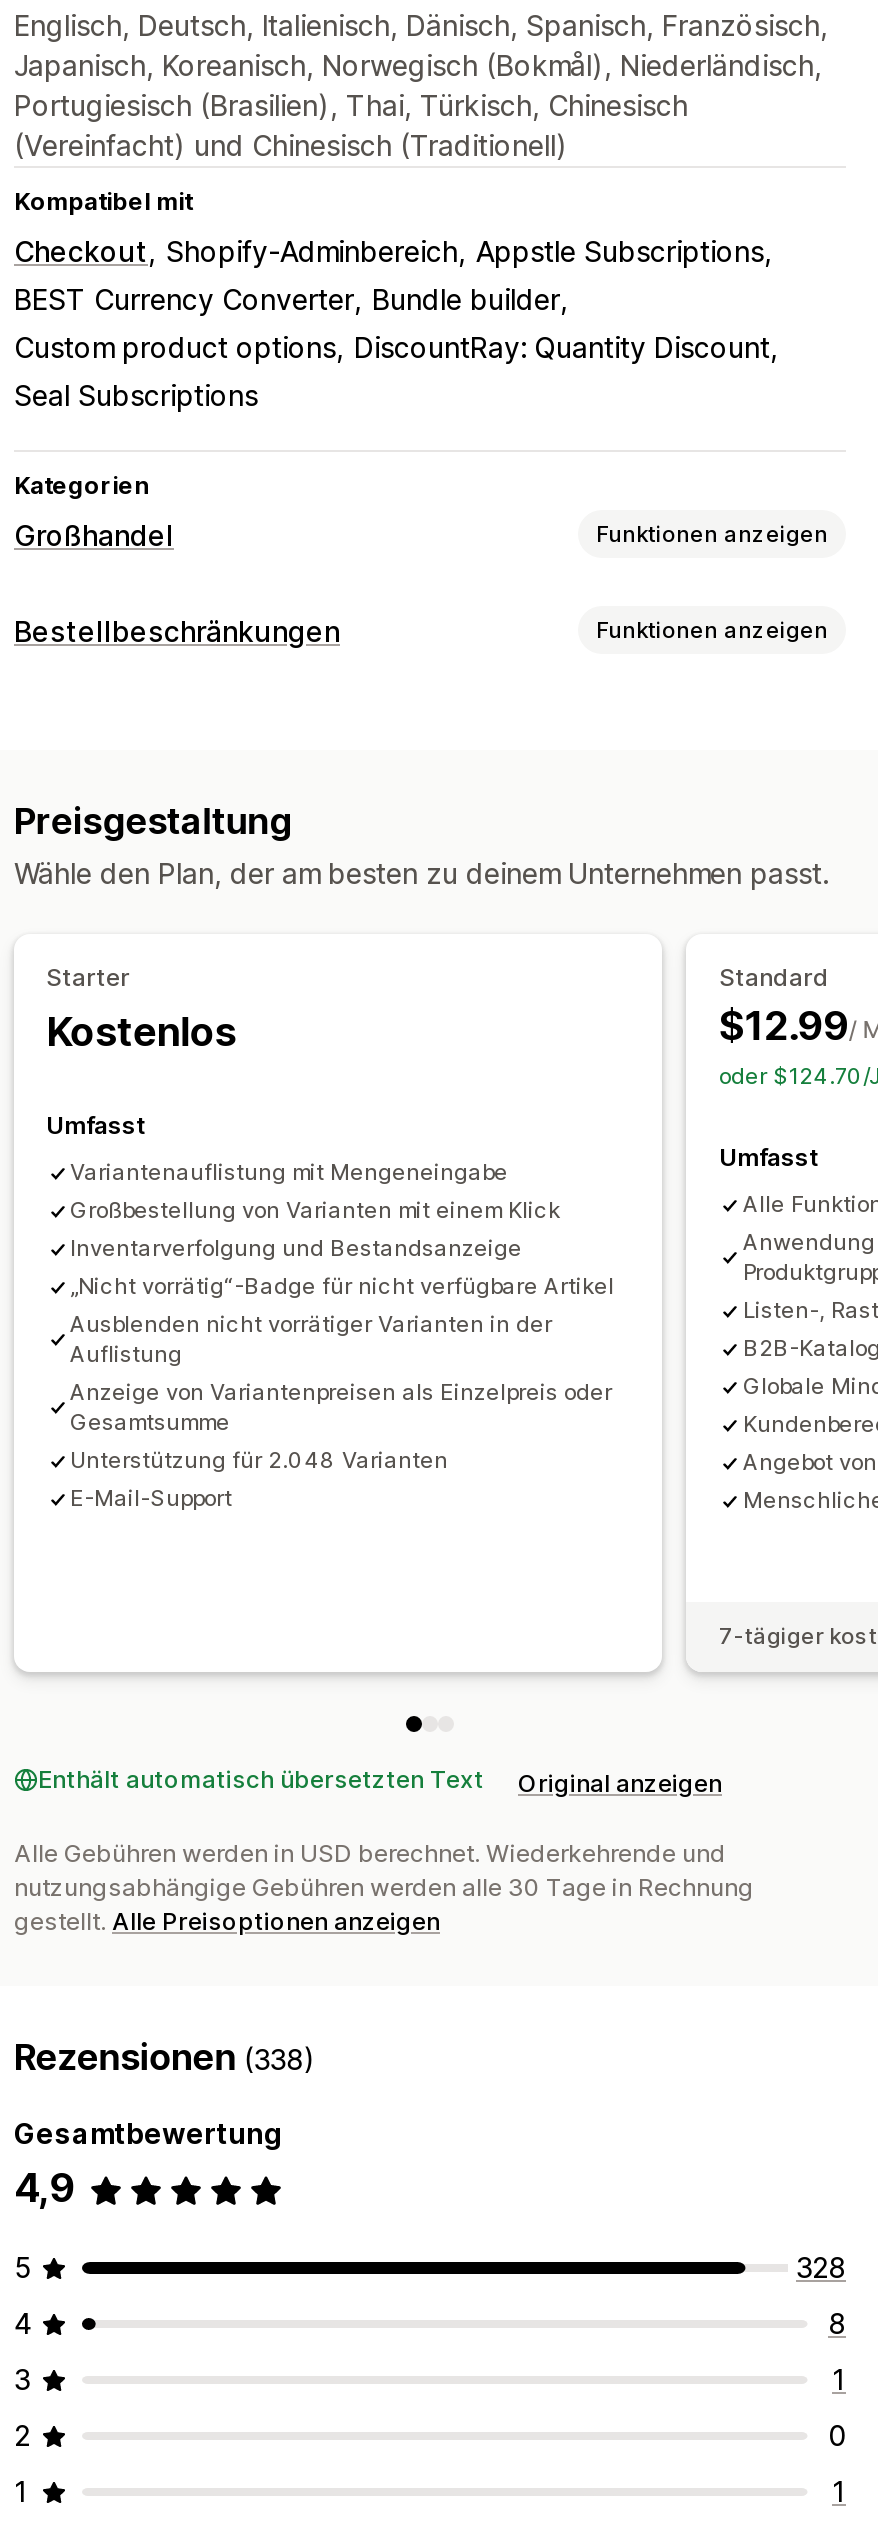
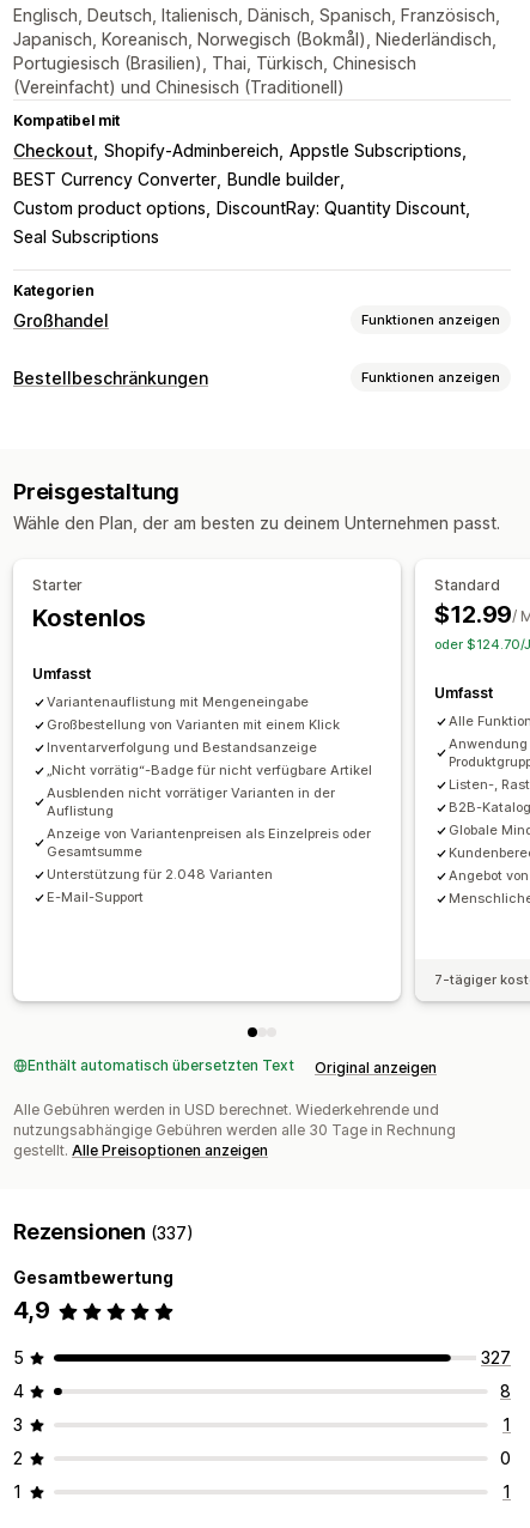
- Rezensionen (338)
+ Rezensionen (337)

- 328
+ 327
